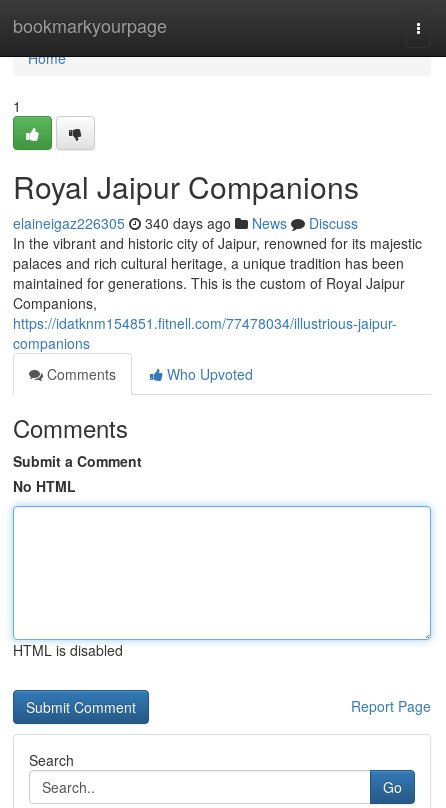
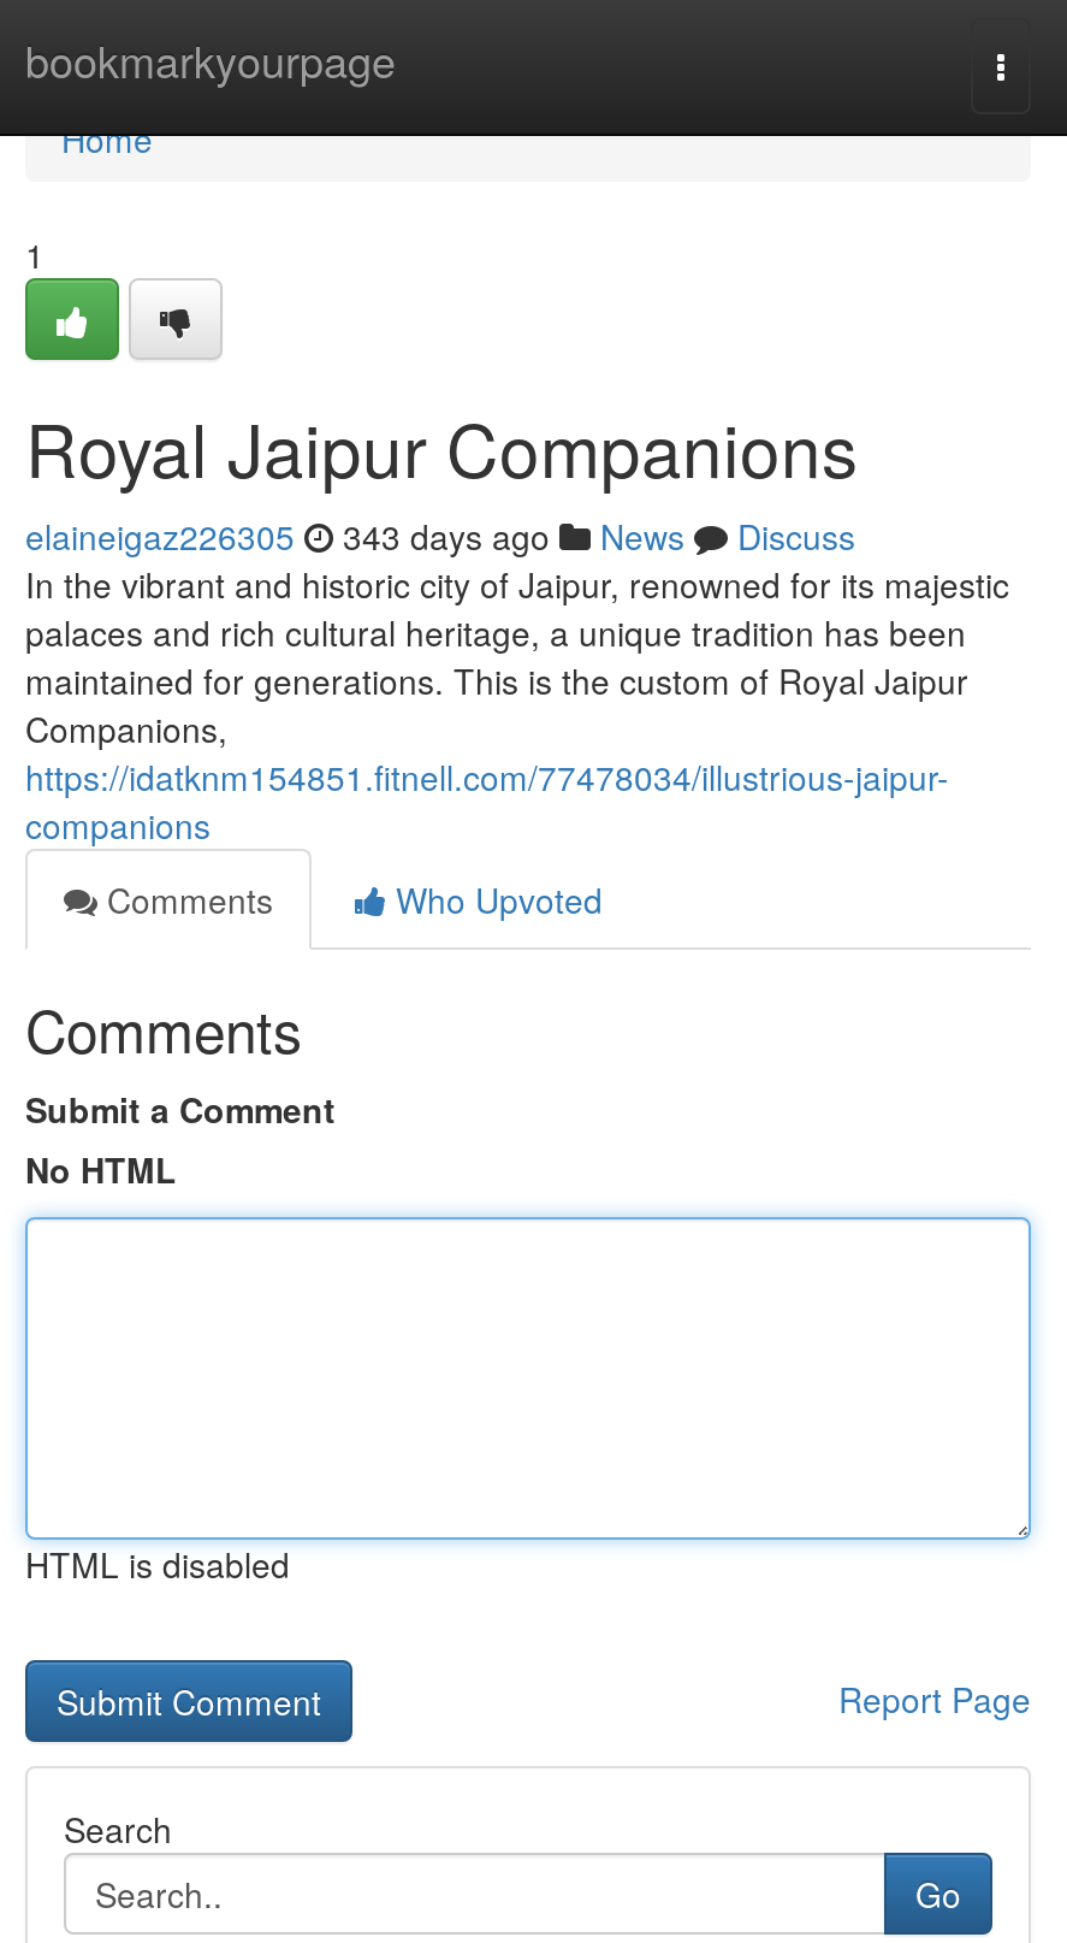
- elaineigaz226305 340 days ago News Discuss
+ elaineigaz226305 343 days ago News Discuss
